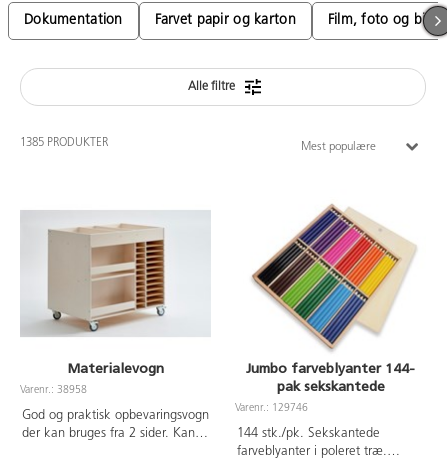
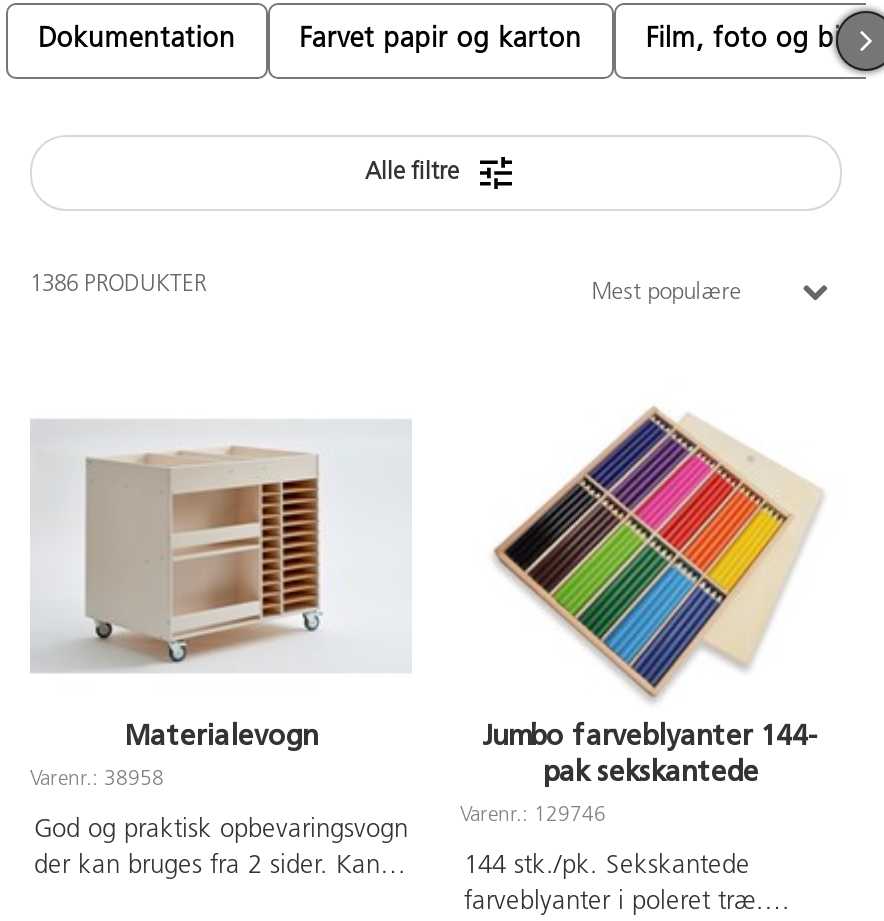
- 1385 PRODUKTER
+ 1386 PRODUKTER
